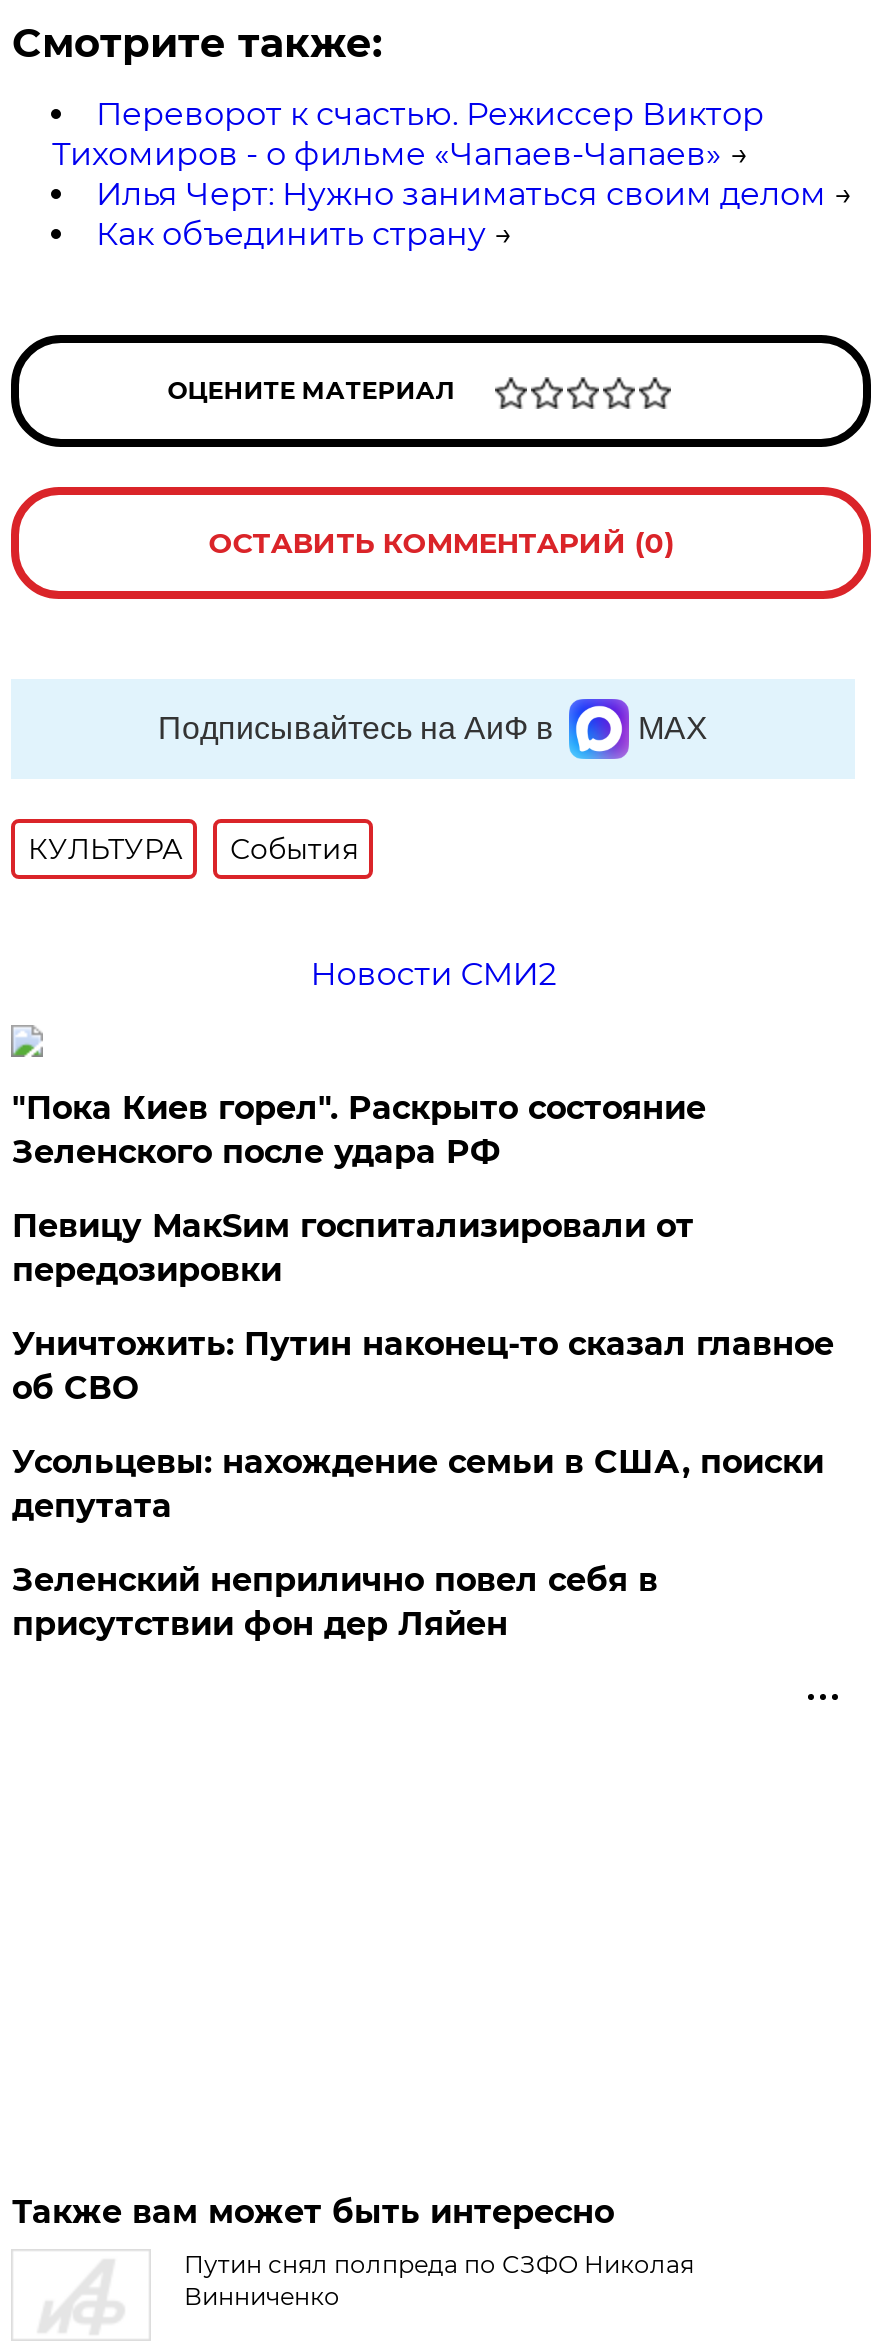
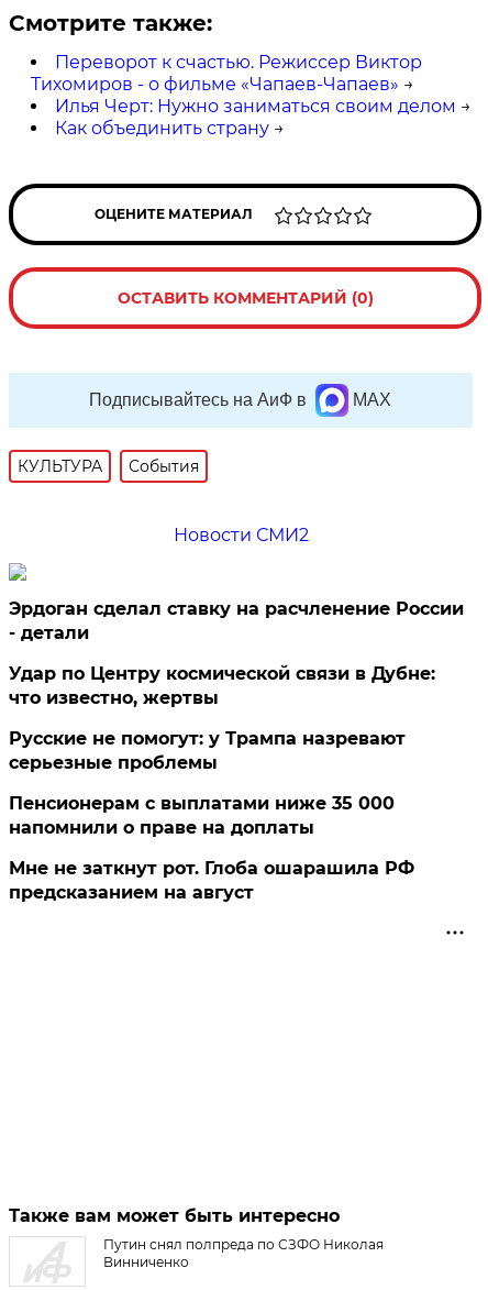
- "Пока Киев горел". Раскрыто состояние
- Зеленского после удара РФ
+ Эрдоган сделал ставку на расчленение России
+ - детали

- Певицу МакSим госпитализировали от
- передозировки
+ Удар по Центру космической связи в Дубне:
+ что известно, жертвы

- Уничтожить: Путин наконец-то сказал главное
- об СВО
+ Русские не помогут: у Трампа назревают
+ серьезные проблемы

- Усольцевы: нахождение семьи в США, поиски
- депутата
+ Пенсионерам с выплатами ниже 35 000
+ напомнили о праве на доплаты

- Зеленский неприлично повел cебя в
- присутствии фон дер Ляйен
+ Мне не заткнут рот. Глоба ошарашила РФ
+ предсказанием на август
